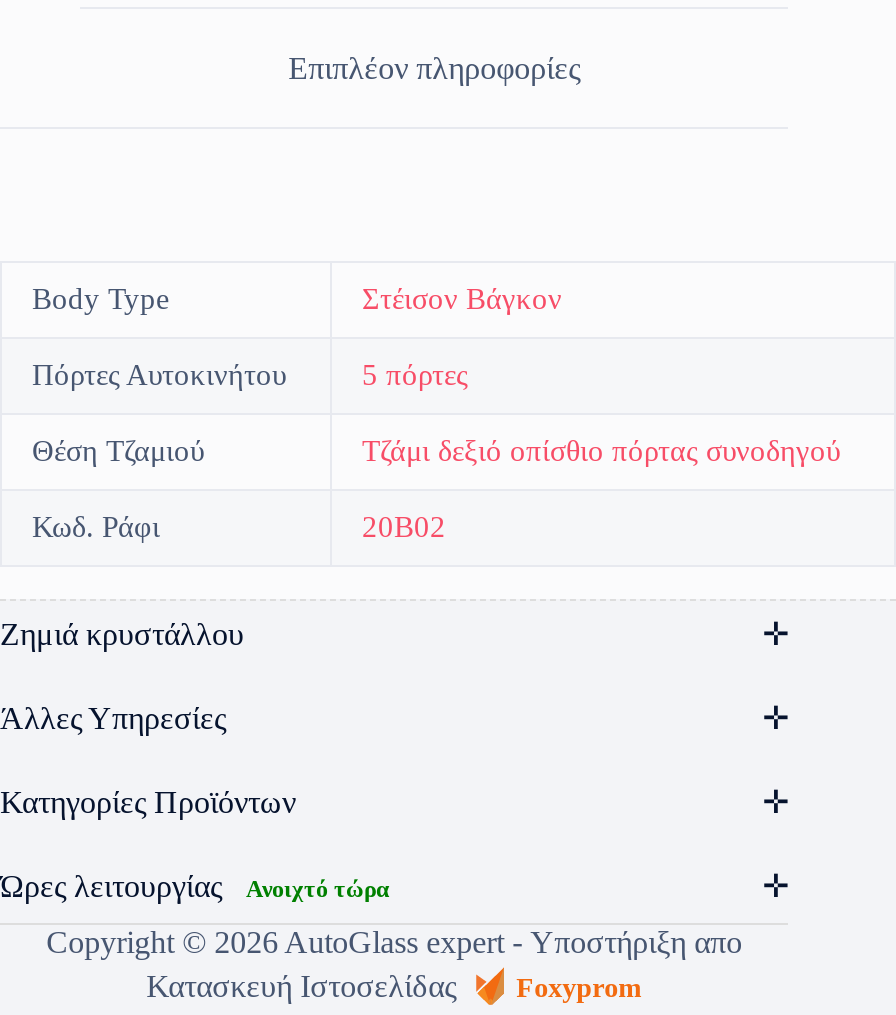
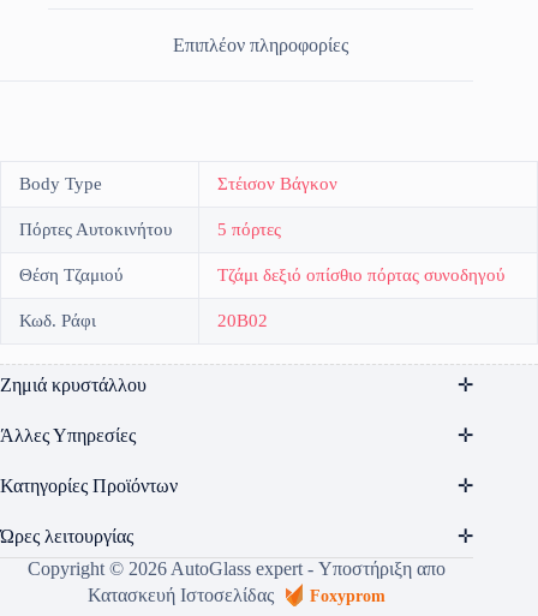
- Ανοιχτό τώρα
